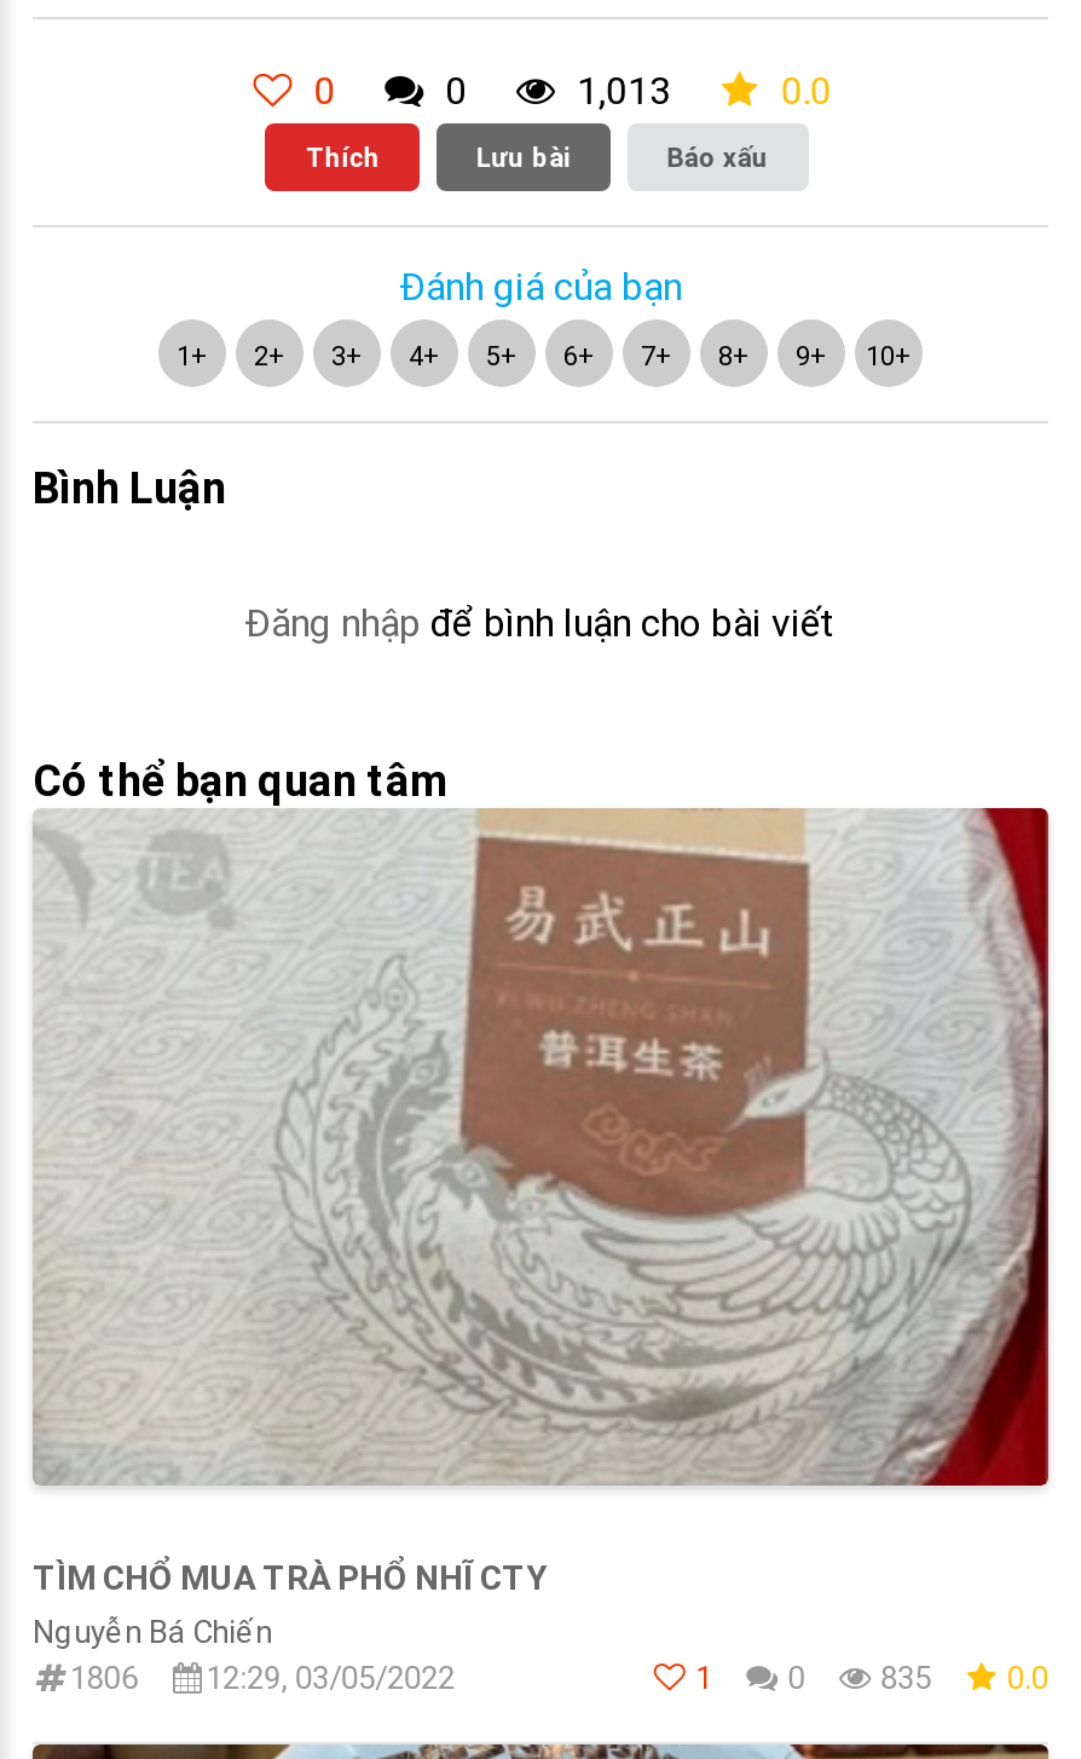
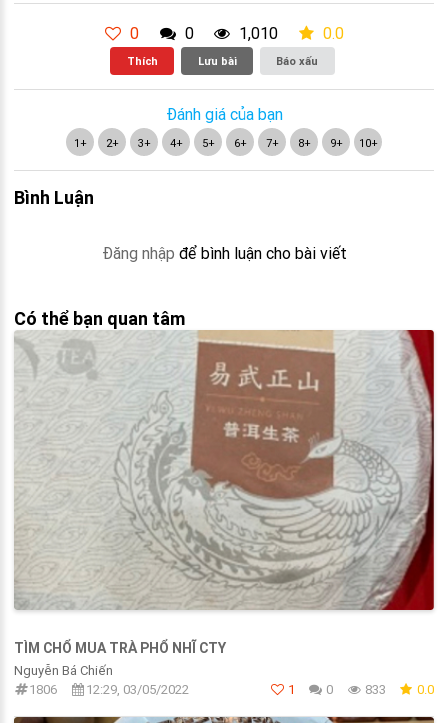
- 1,013
+ 1,010

- 1 0 835 0.0
+ 1 0 833 0.0
